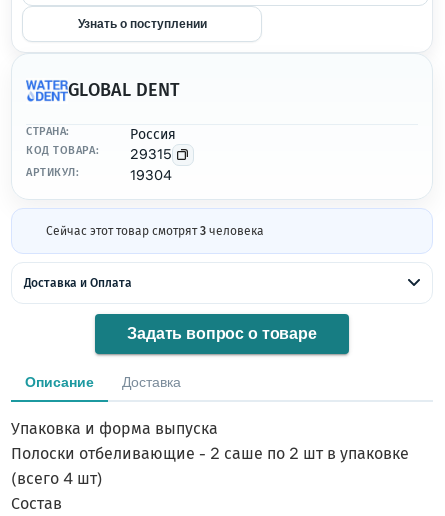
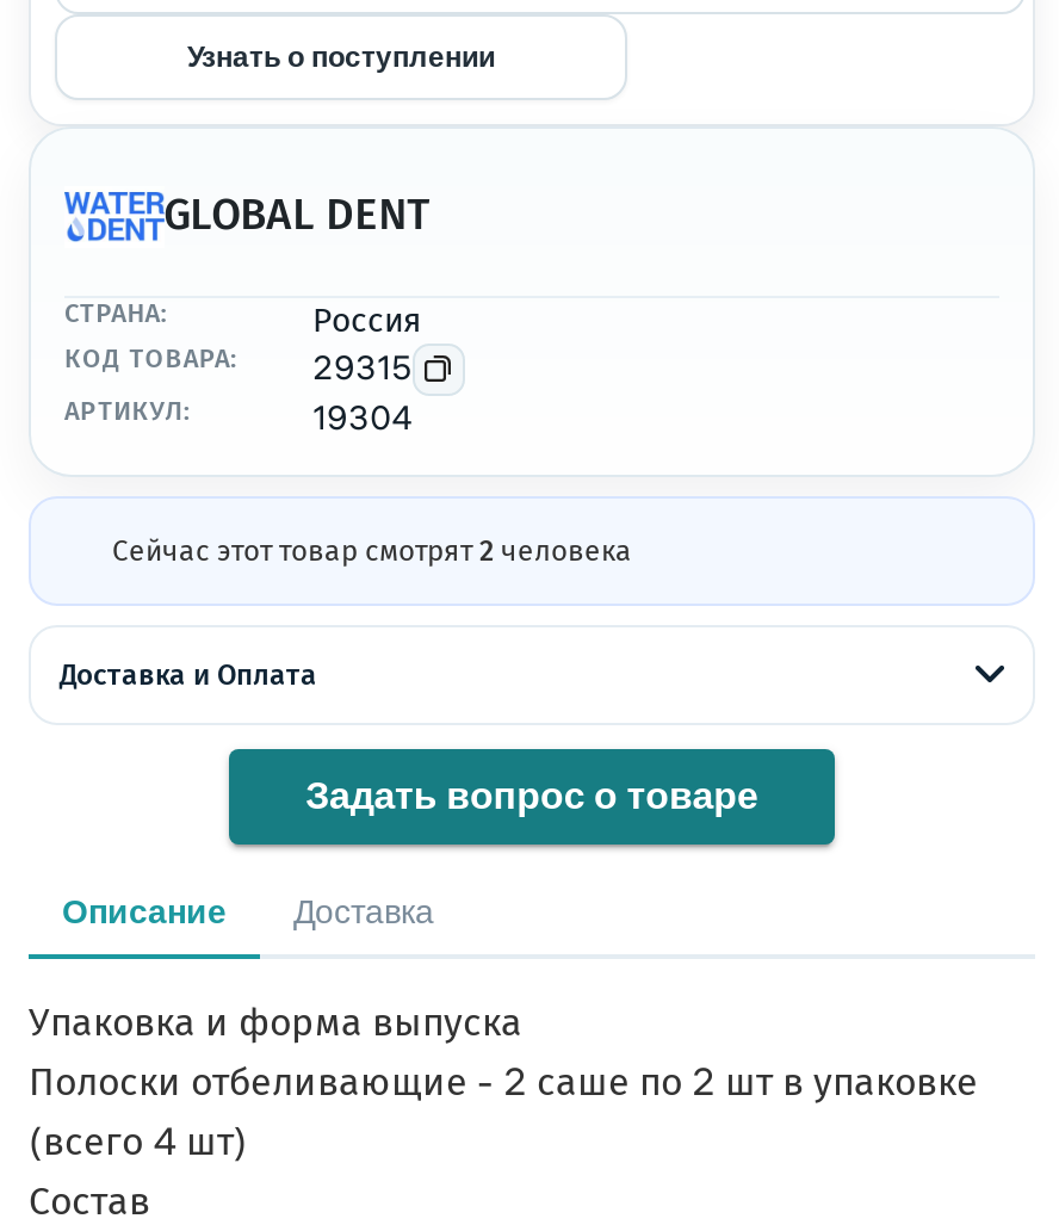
- Сейчас этот товар смотрят 3 человека
+ Сейчас этот товар смотрят 2 человека
